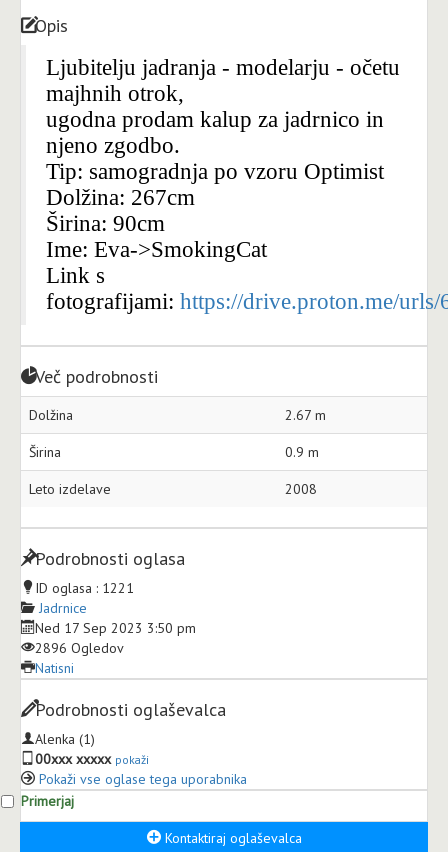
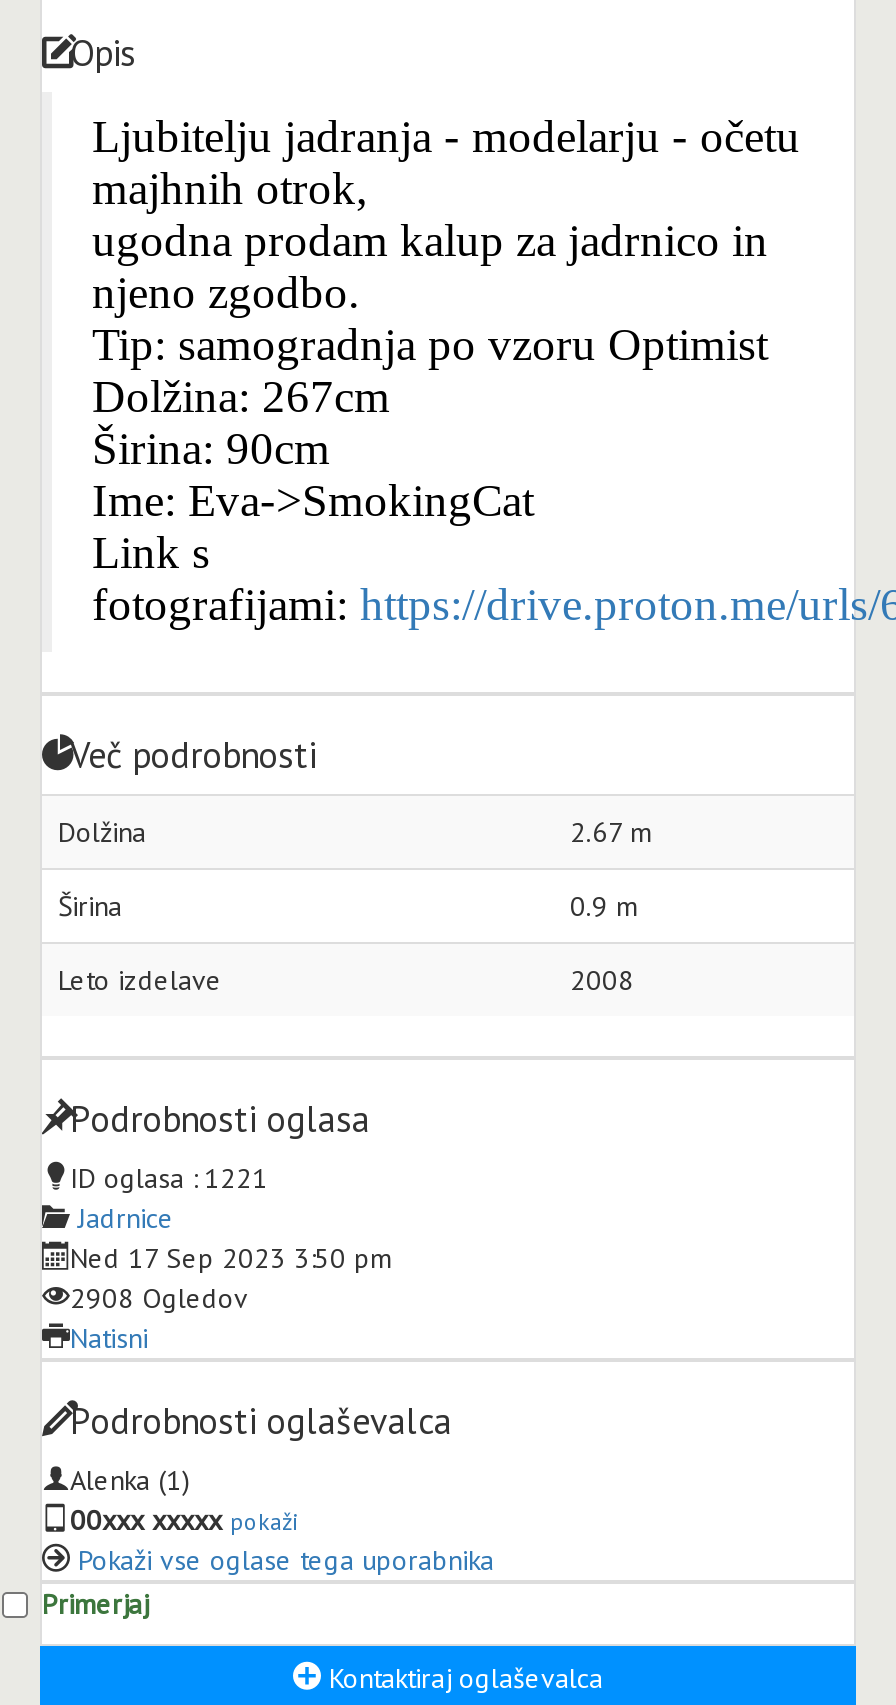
- 2896 Ogledov
+ 2908 Ogledov
